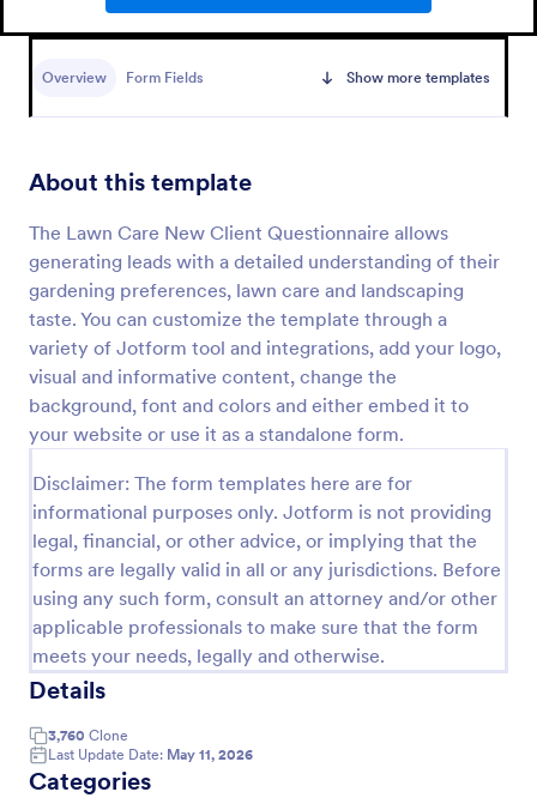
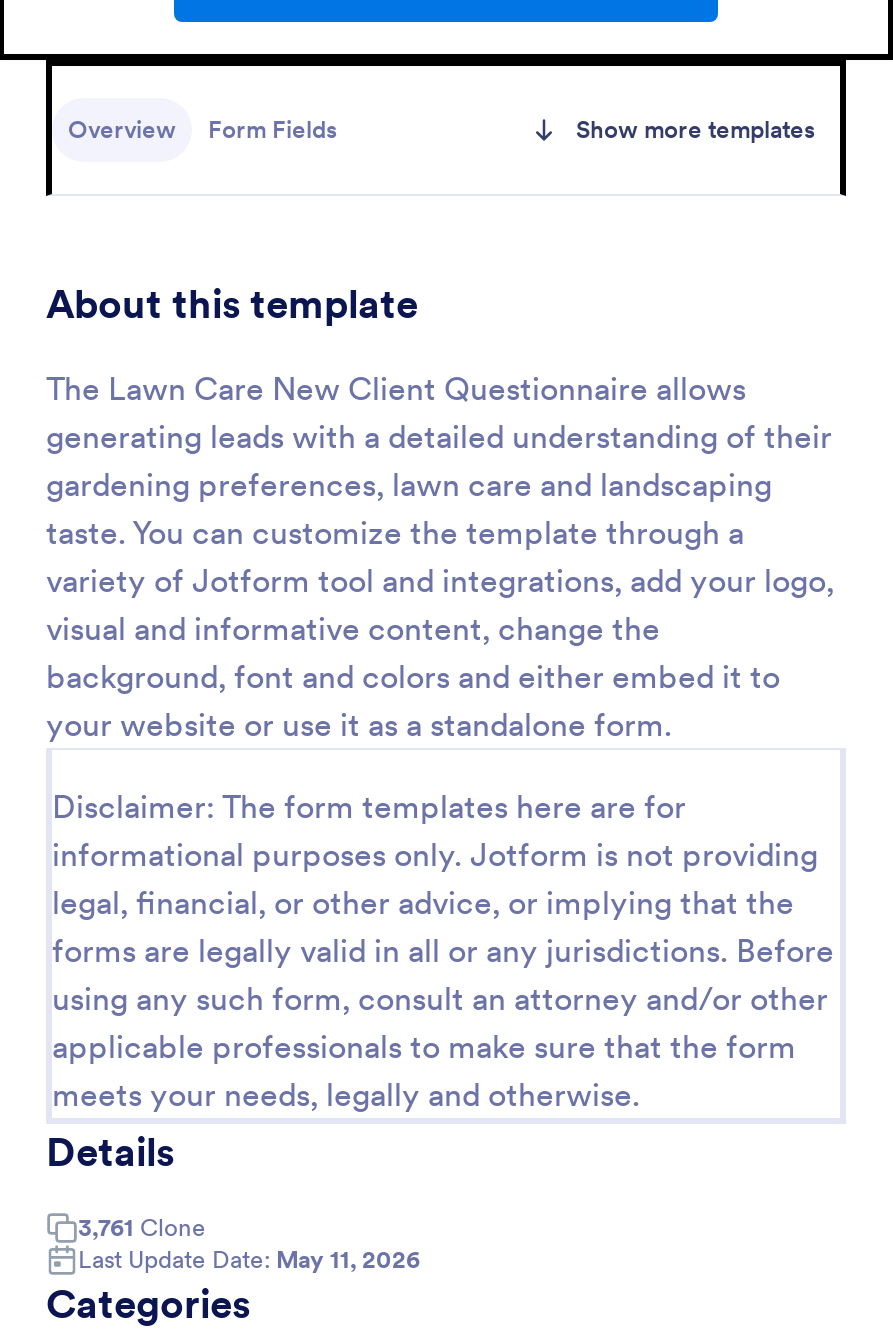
- 3,760 Clone
+ 3,761 Clone
